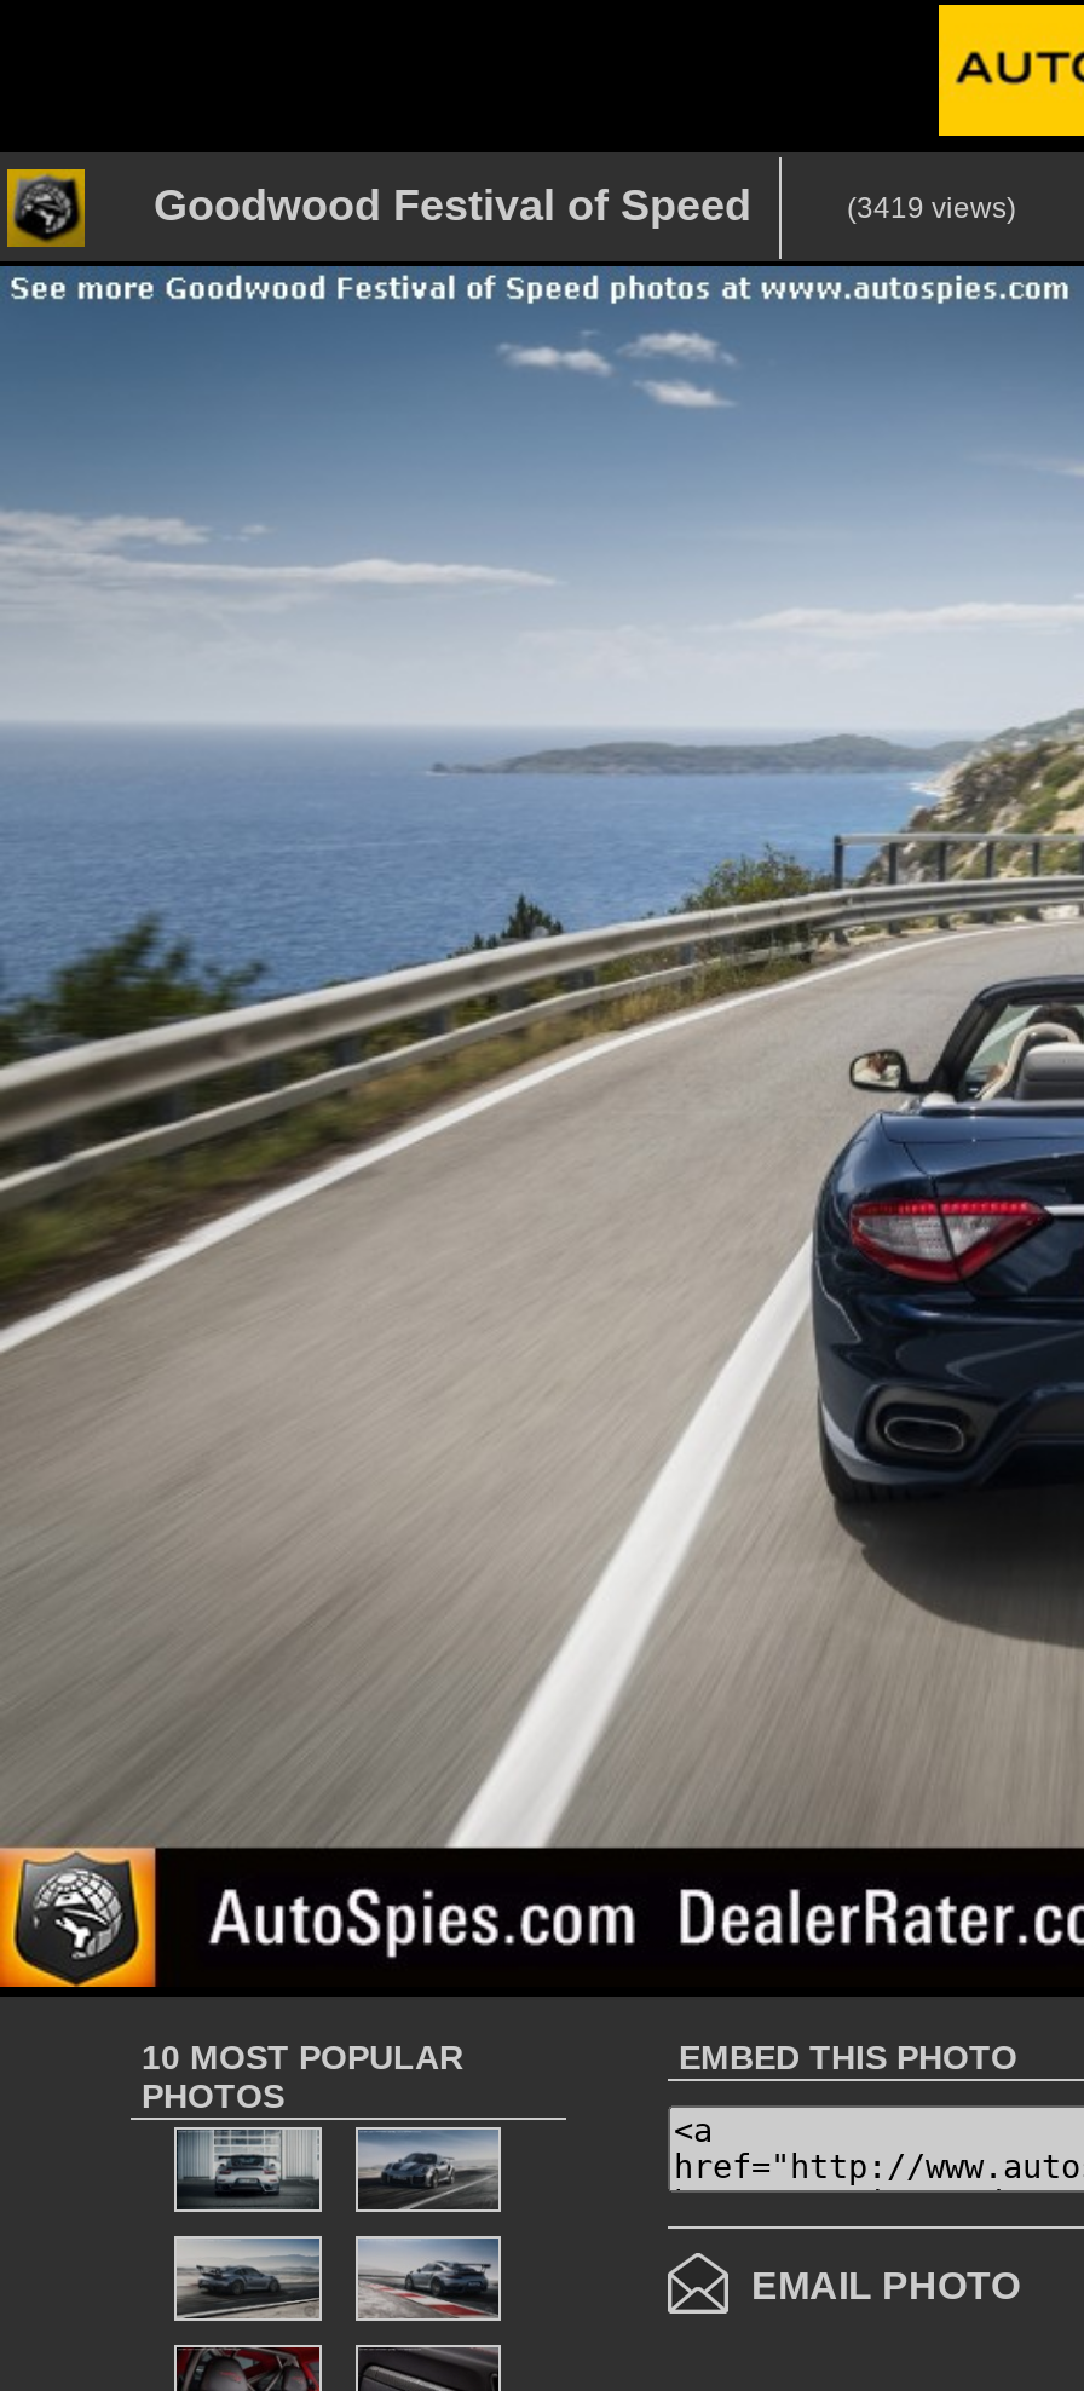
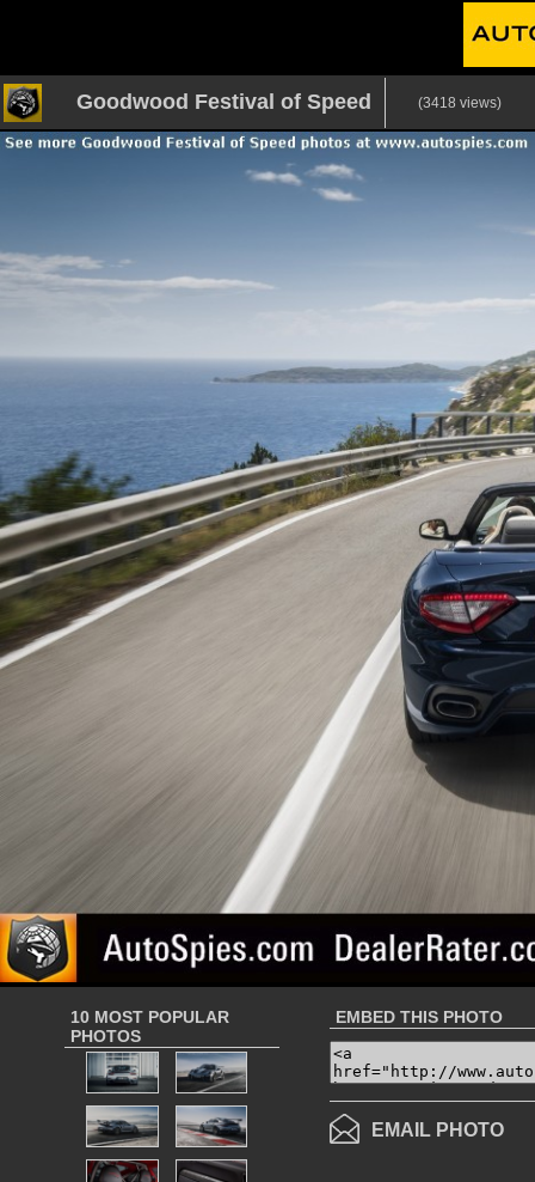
- (3419 views)
+ (3418 views)
